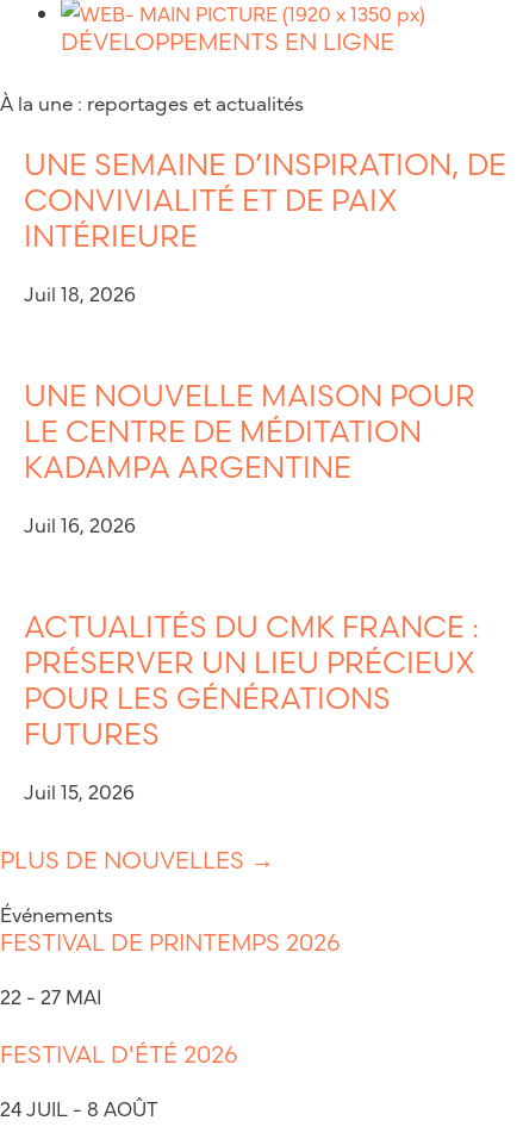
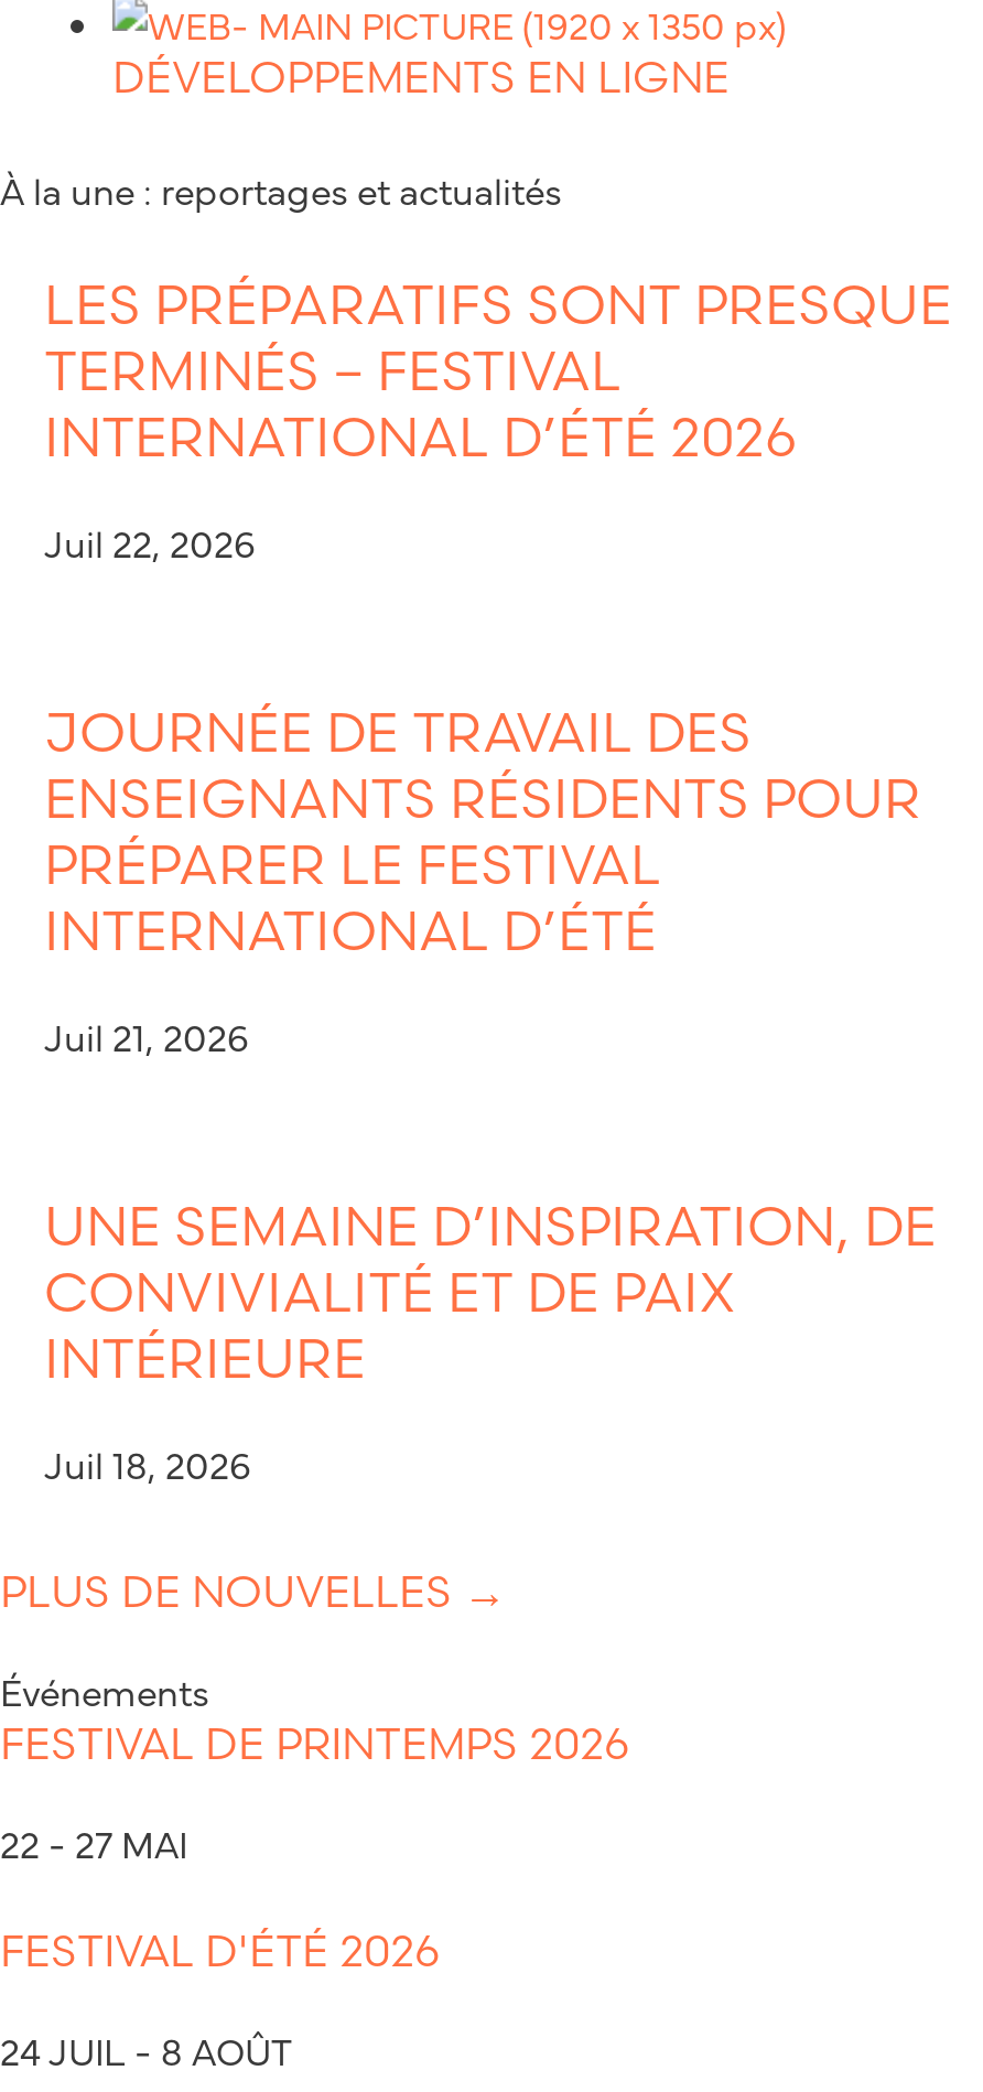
+ LES PRÉPARATIFS SONT PRESQUE
+ TERMINÉS – FESTIVAL
+ INTERNATIONAL D’ÉTÉ 2026
+ Juil 22, 2026
+ JOURNÉE DE TRAVAIL DES
+ ENSEIGNANTS RÉSIDENTS POUR
+ PRÉPARER LE FESTIVAL
+ INTERNATIONAL D’ÉTÉ
+ Juil 21, 2026

moved down: UNE SEMAINE D’INSPIRATION, DE | CONVIVIALITÉ ET DE PAIX | INTÉRIEURE | Juil 18, 2026

- UNE NOUVELLE MAISON POUR
- LE CENTRE DE MÉDITATION
- KADAMPA ARGENTINE
- Juil 16, 2026
- ACTUALITÉS DU CMK FRANCE :
- PRÉSERVER UN LIEU PRÉCIEUX
- POUR LES GÉNÉRATIONS
- FUTURES
- Juil 15, 2026
